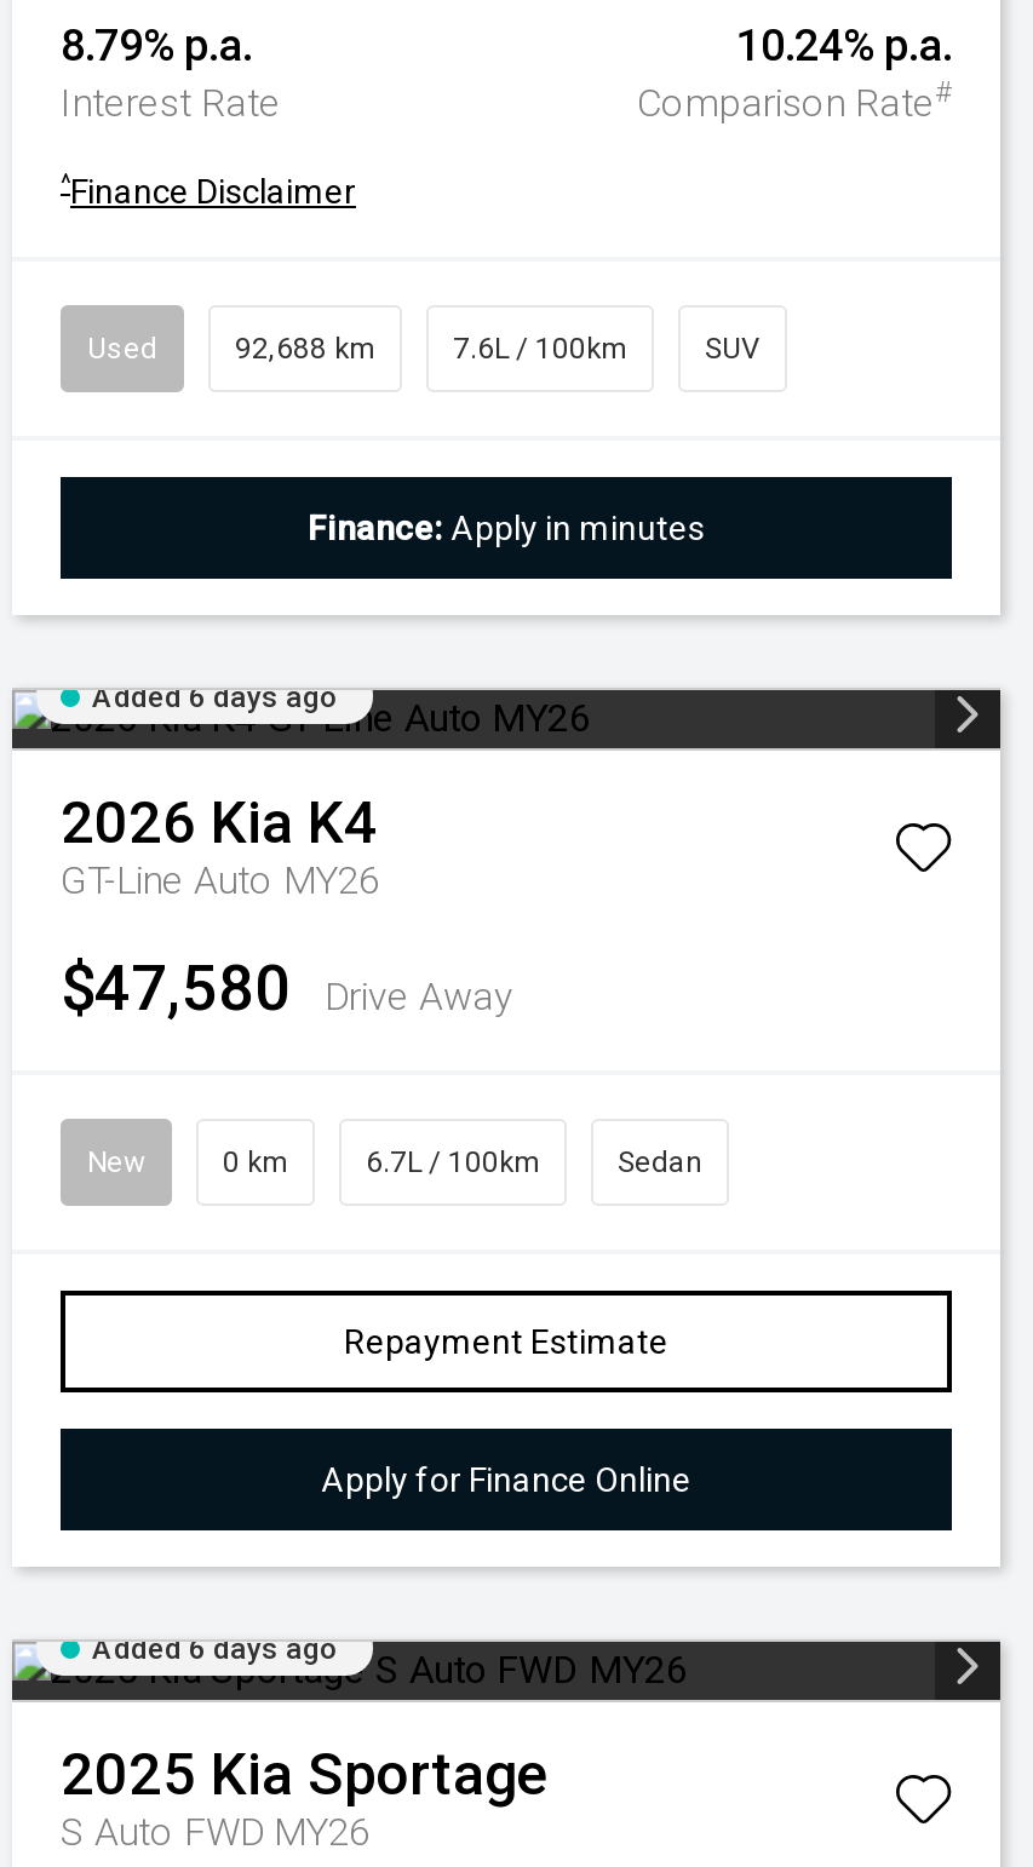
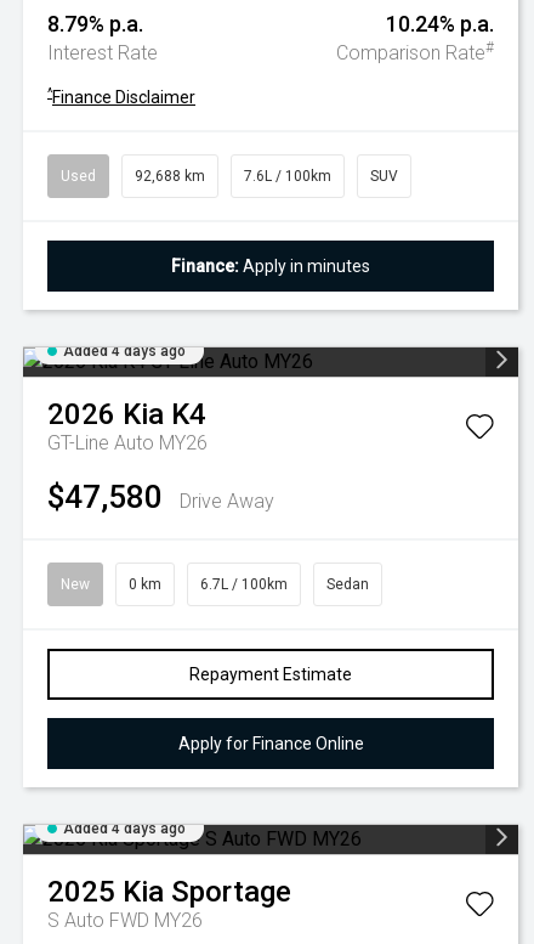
- Added 6 days ago
+ Added 4 days ago

- Added 6 days ago
+ Added 4 days ago
